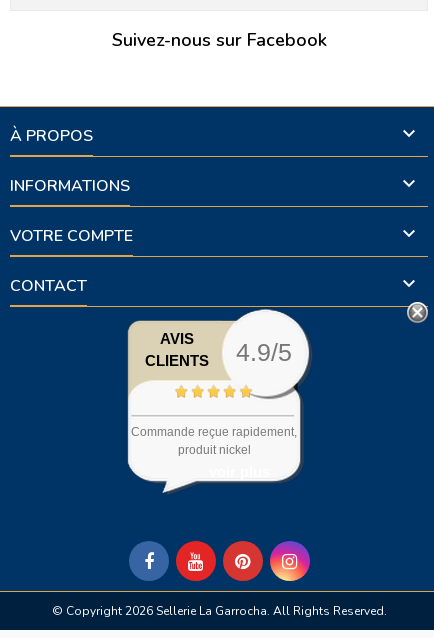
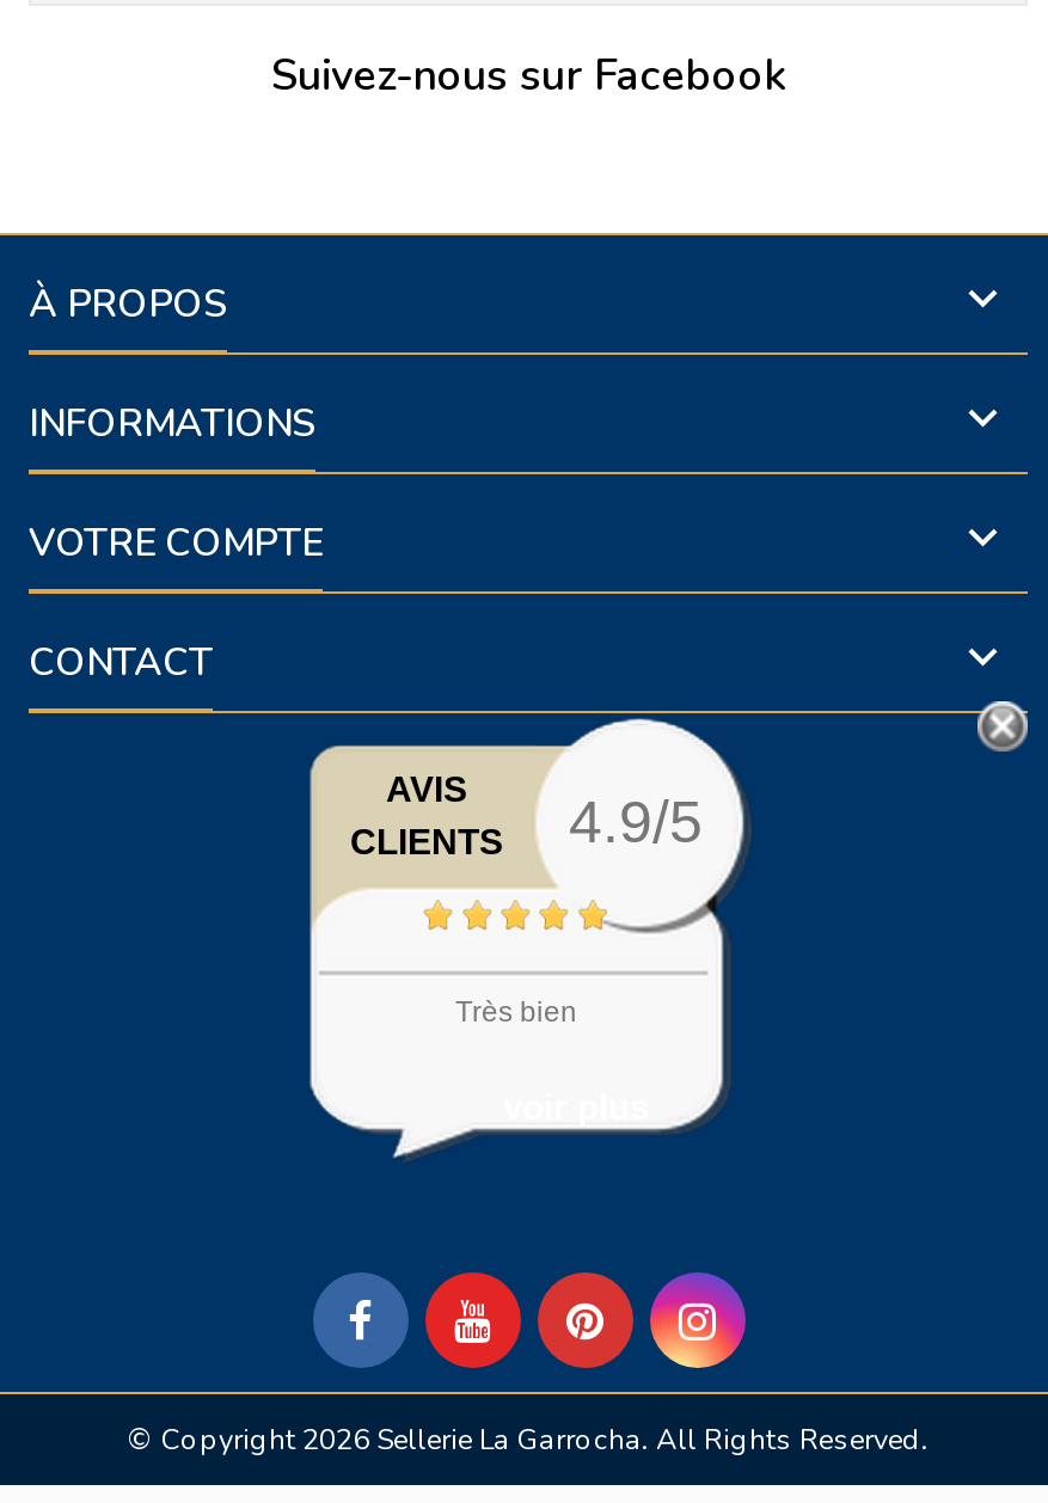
- Commande reçue rapidement,
- produit nickel
+ Très bien
